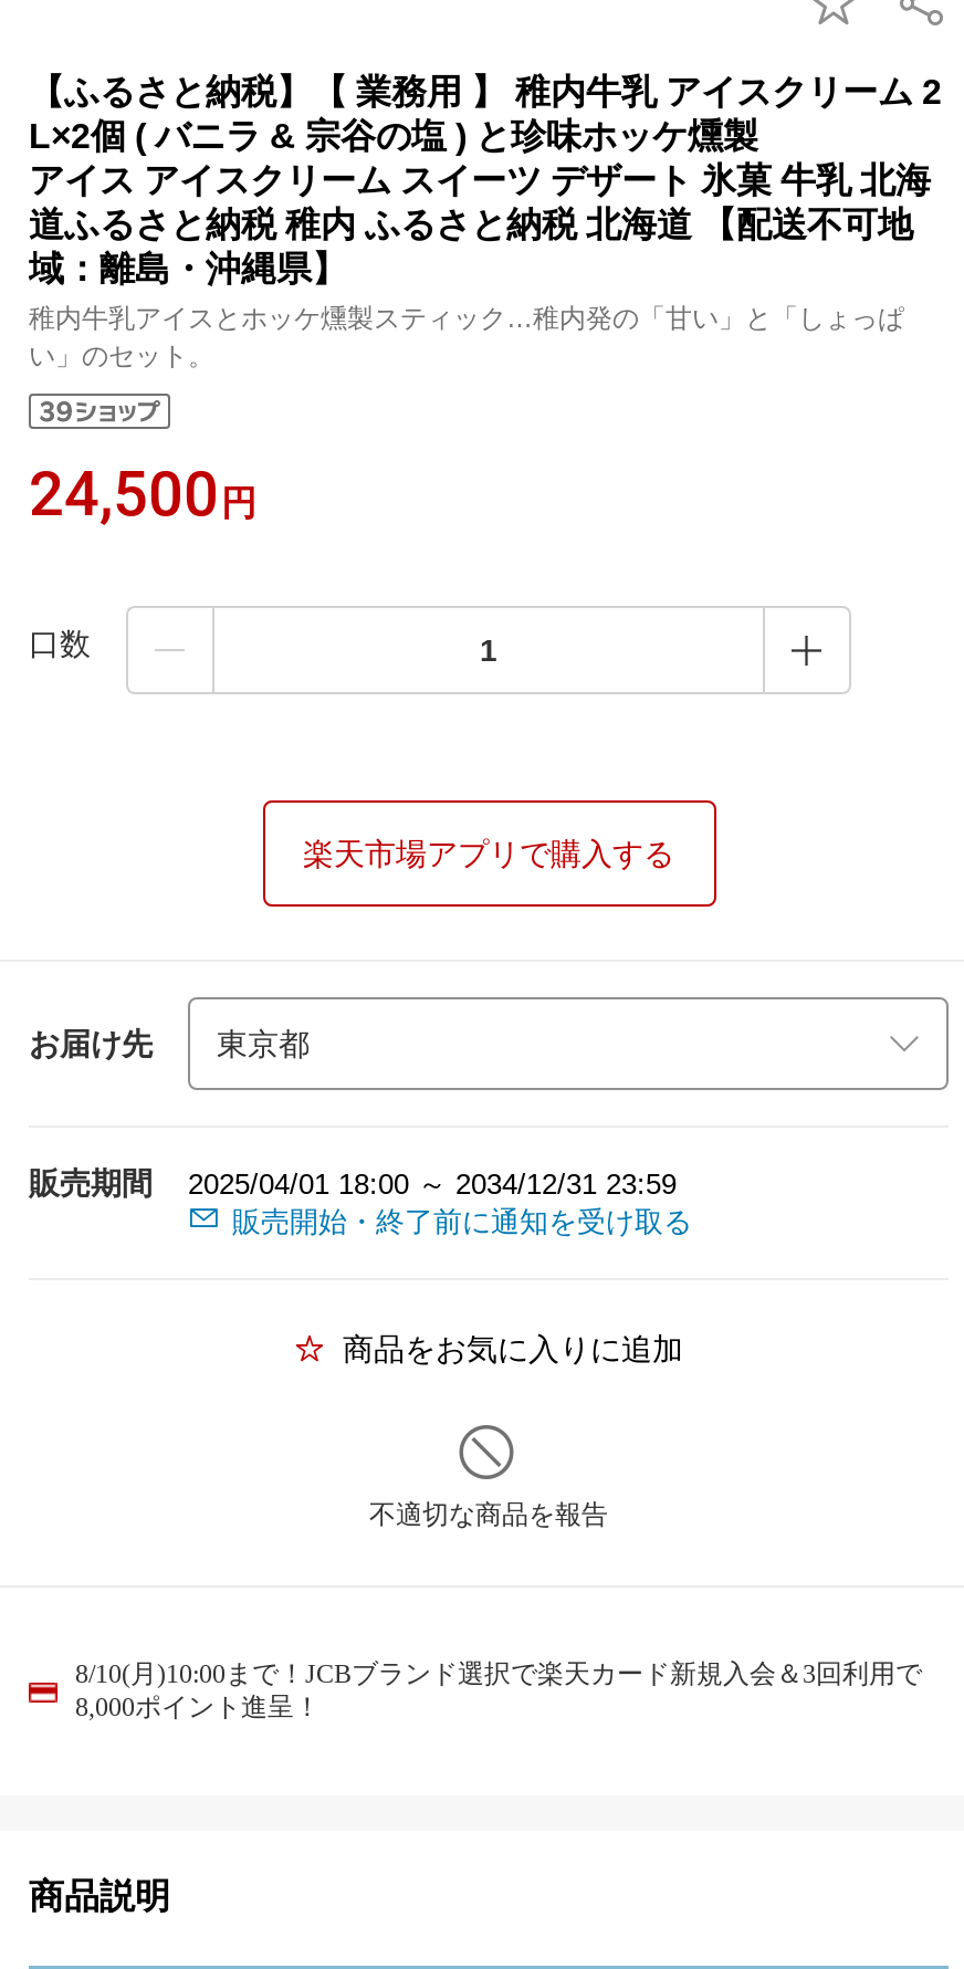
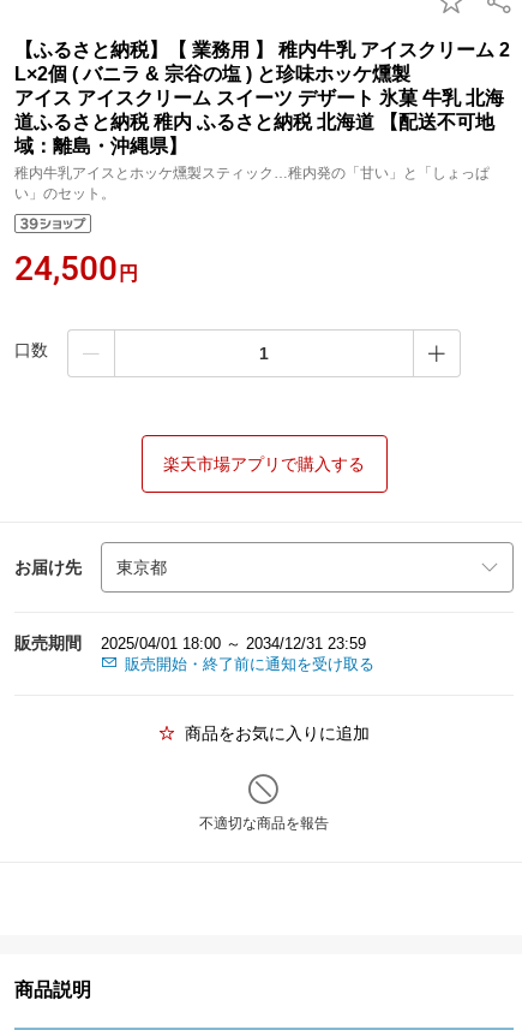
- 8/10(月)10:00まで！JCBブランド選択で楽天カード新規入会＆3回利用で
- 8,000ポイント進呈！
